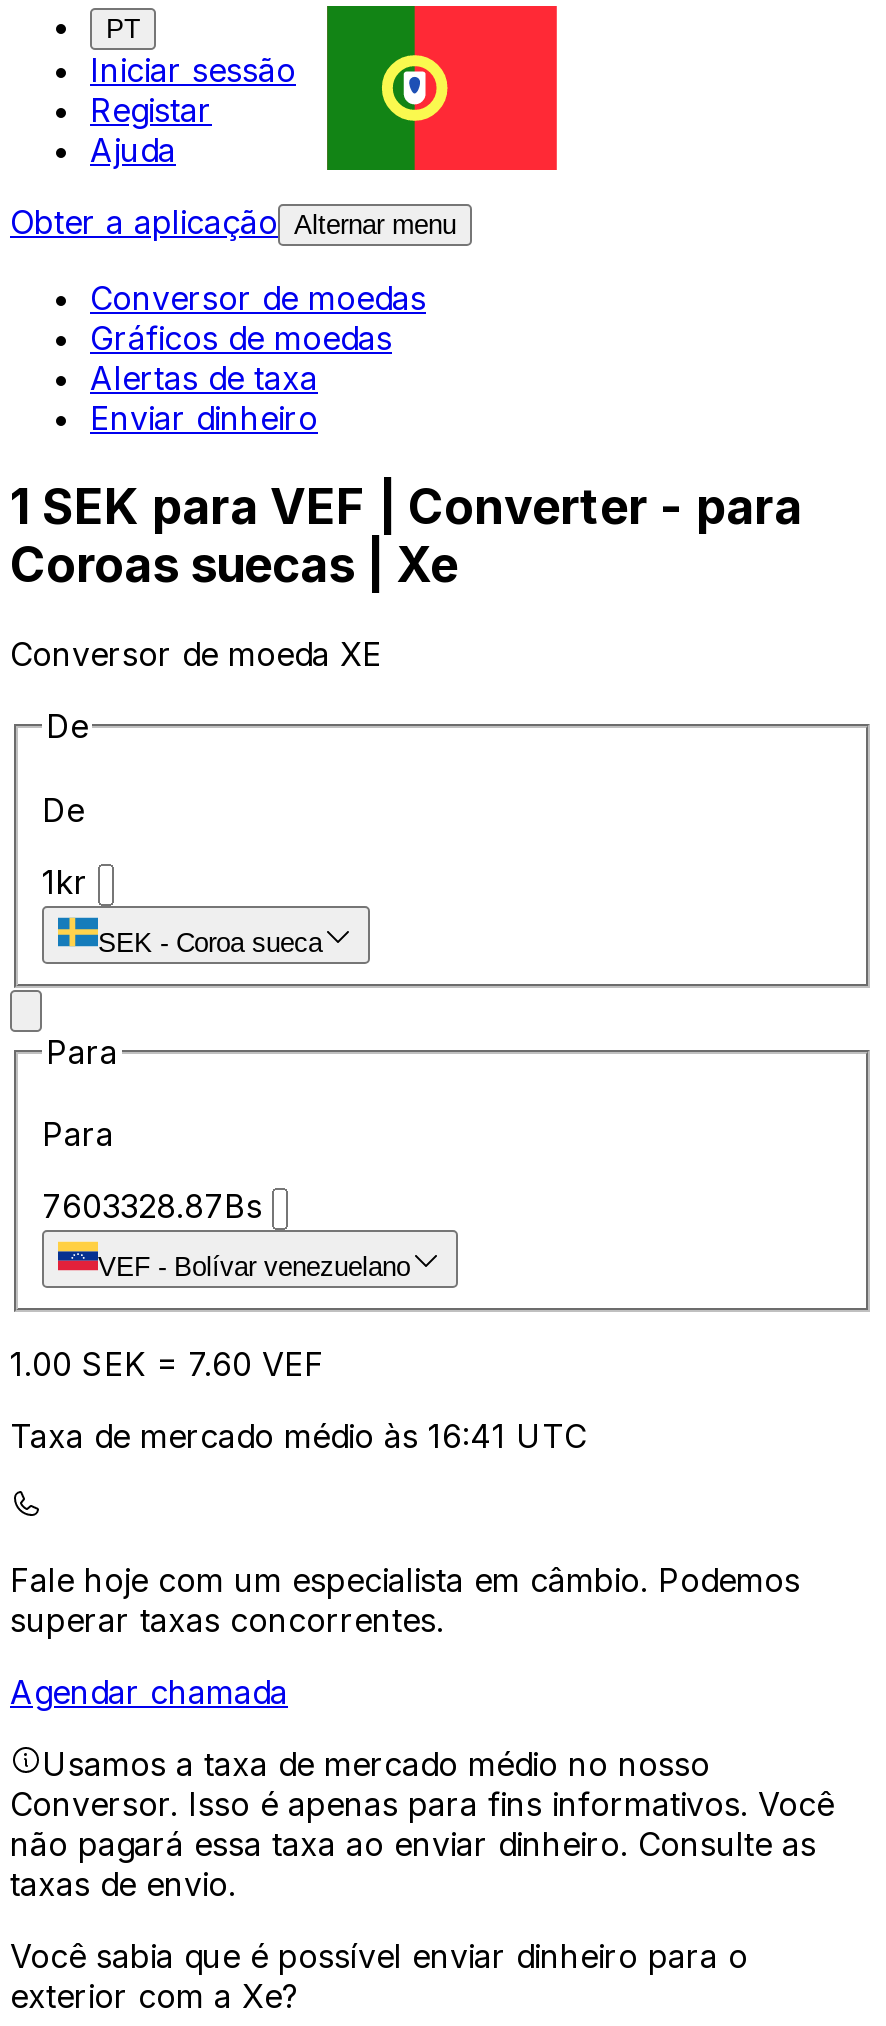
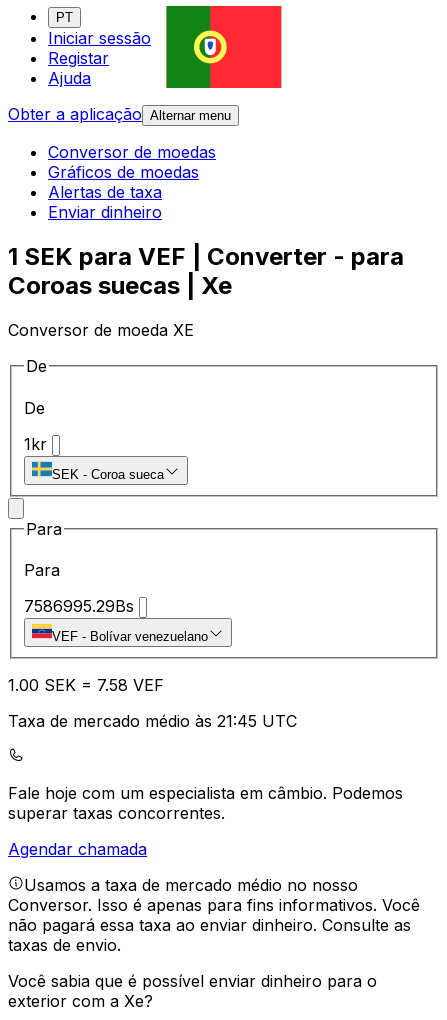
- 7603328.87Bs
+ 7586995.29Bs

- 1.00 SEK = 7.60 VEF
+ 1.00 SEK = 7.58 VEF

- Taxa de mercado médio às 16:41 UTC
+ Taxa de mercado médio às 21:45 UTC
